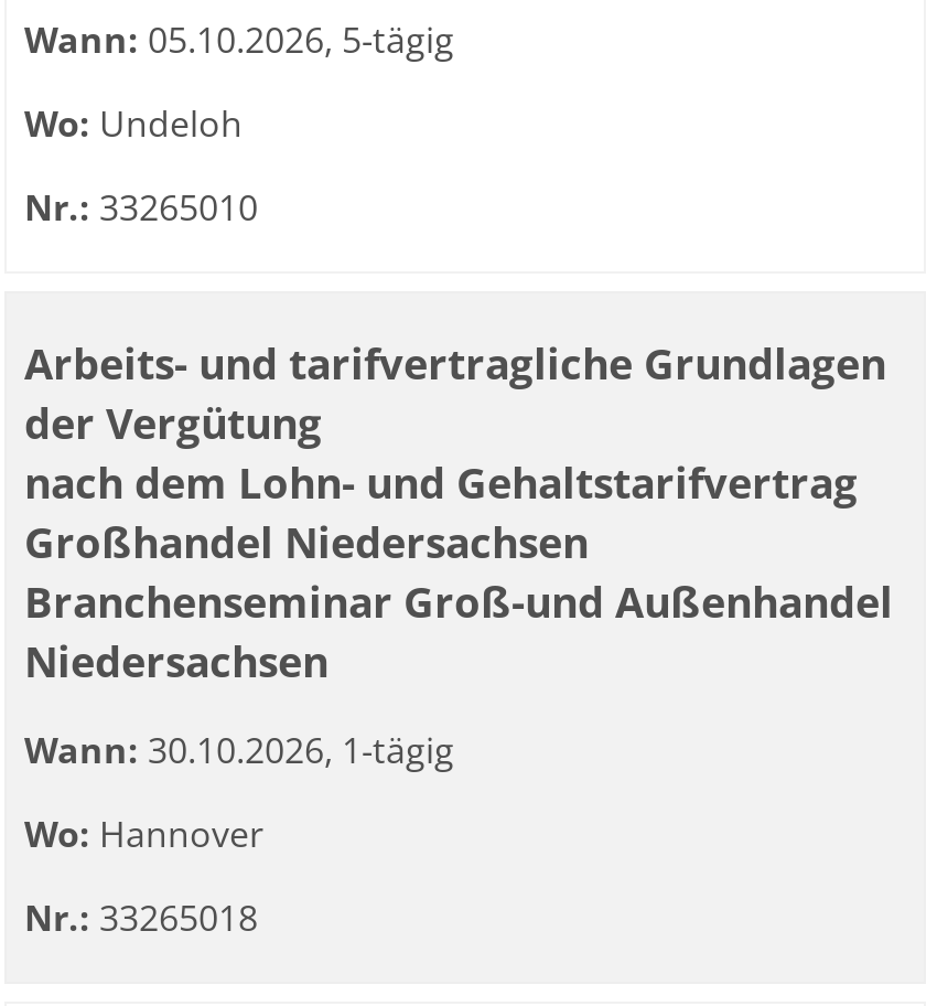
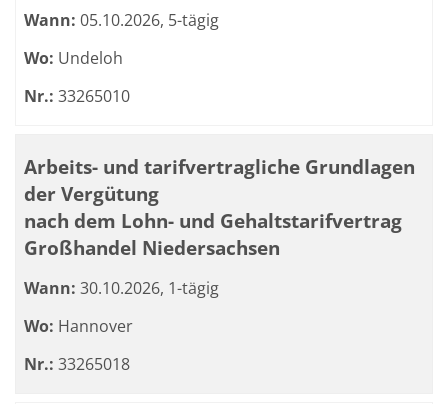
- Branchenseminar Groß-und Außenhandel
- Niedersachsen
